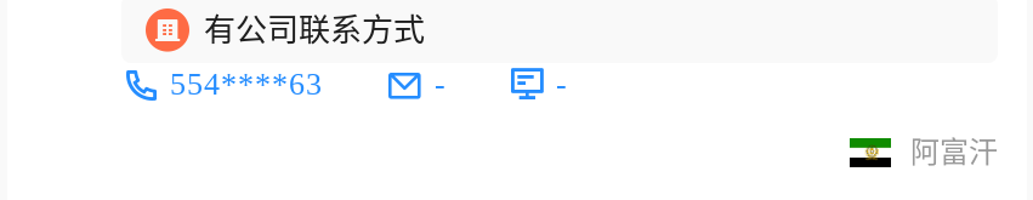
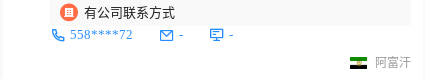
- 554****63
+ 558****72
